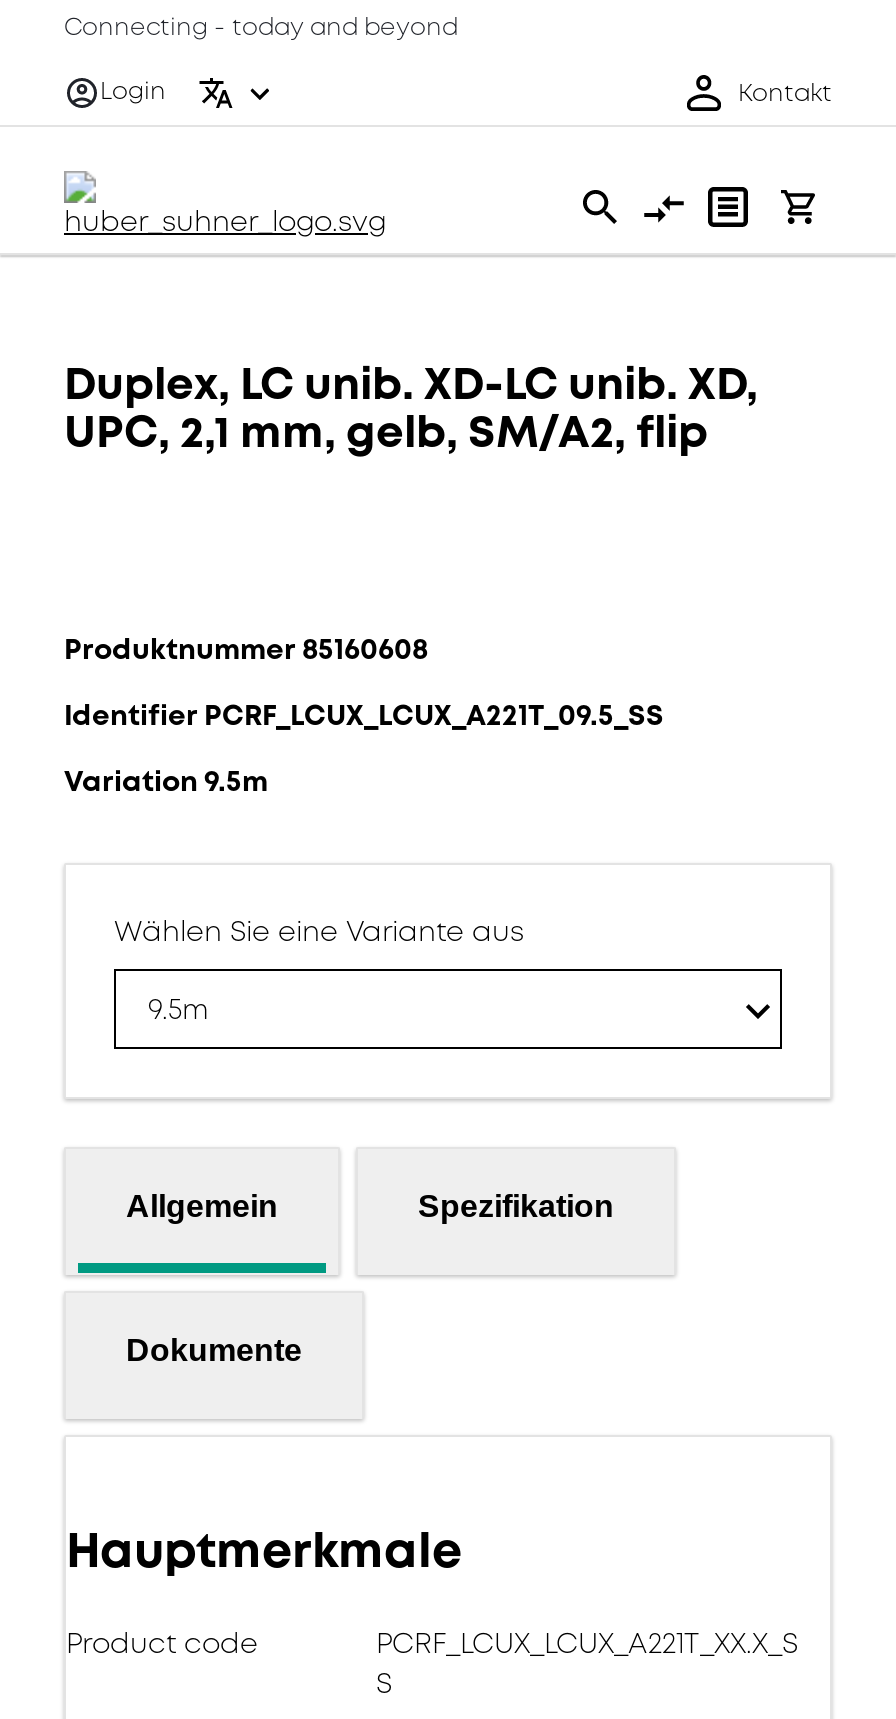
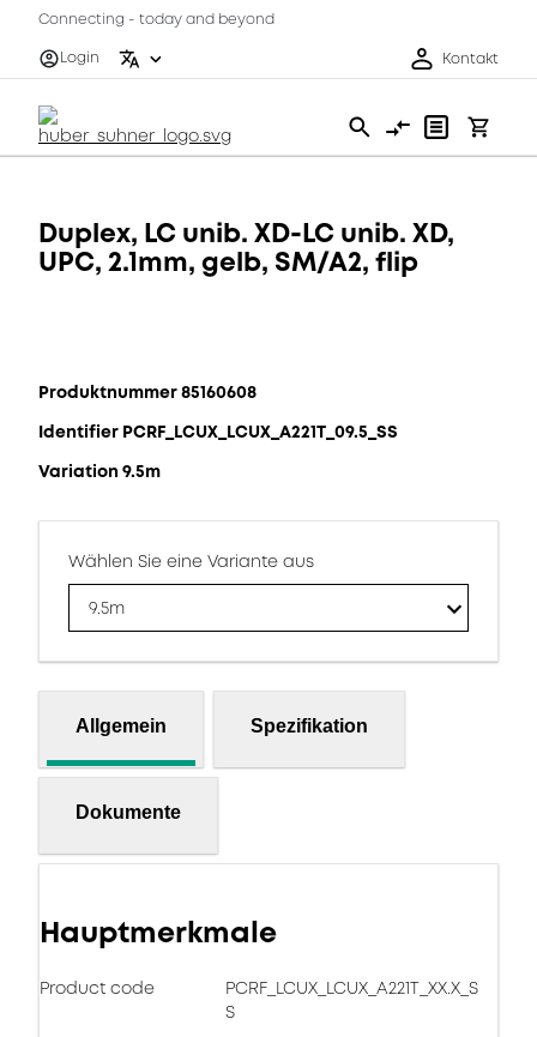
- UPC, 2,1 mm, gelb, SM/A2, flip
+ UPC, 2.1mm, gelb, SM/A2, flip
